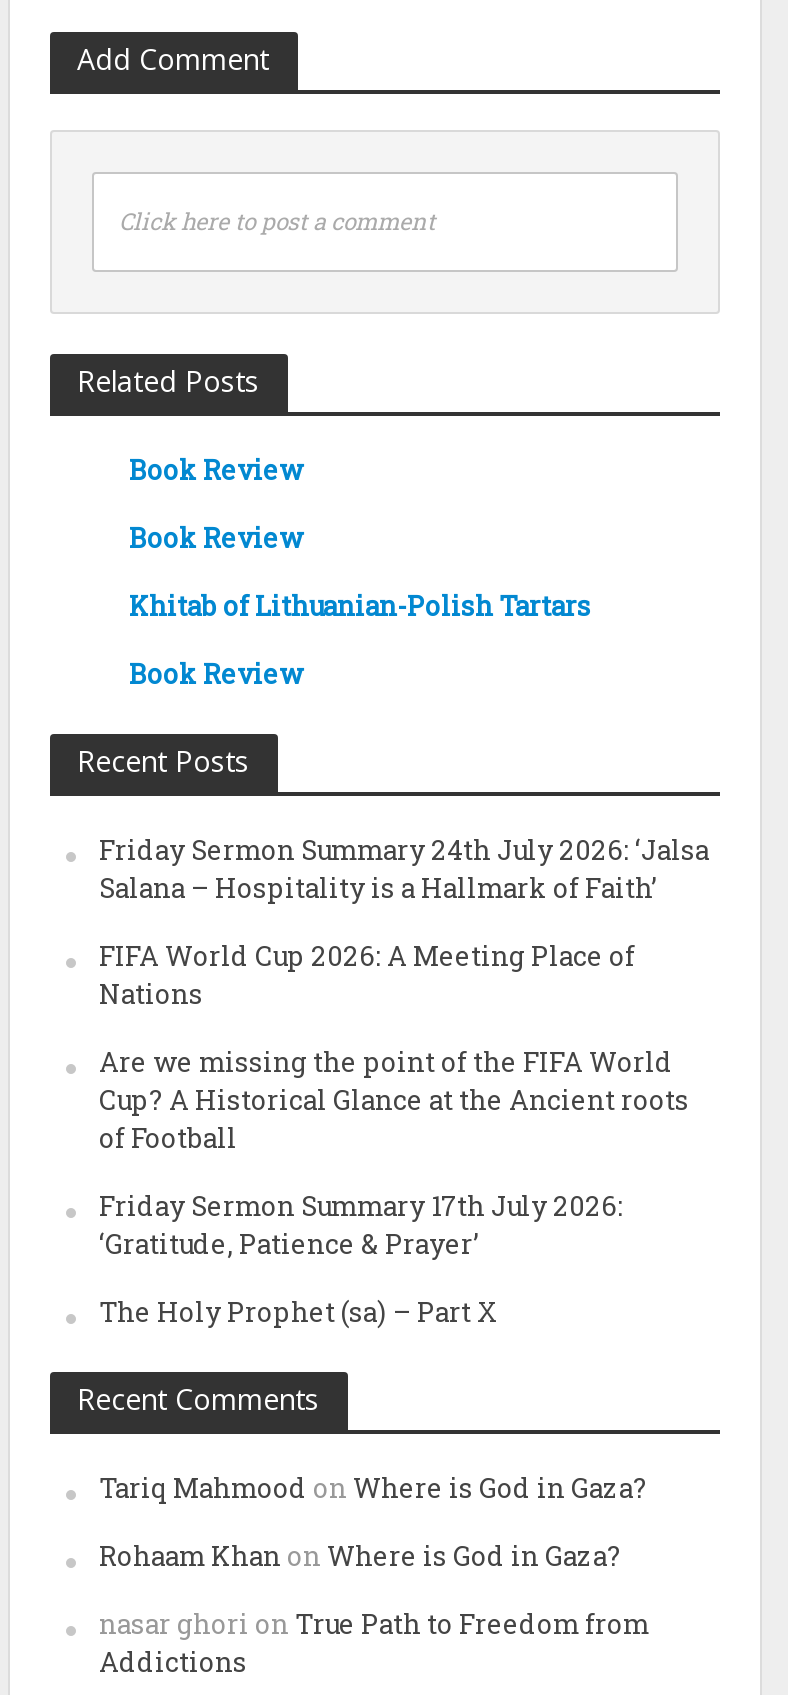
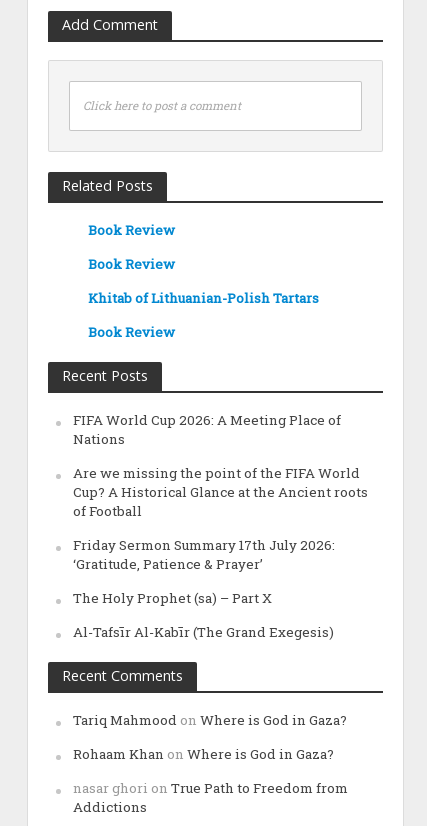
- Friday Sermon Summary 24th July 2026: ‘Jalsa
- Salana – Hospitality is a Hallmark of Faith’

moved up: FIFA World Cup 2026: A Meeting Place of | Nations | Are we missing the point of the FIFA World | Cup? A Historical Glance at the Ancient roots | of Football | Friday Sermon Summary 17th July 2026: | ‘Gratitude, Patience & Prayer’ | The Holy Prophet (sa) – Part X

+ Al-Tafsīr Al-Kabīr (The Grand Exegesis)
